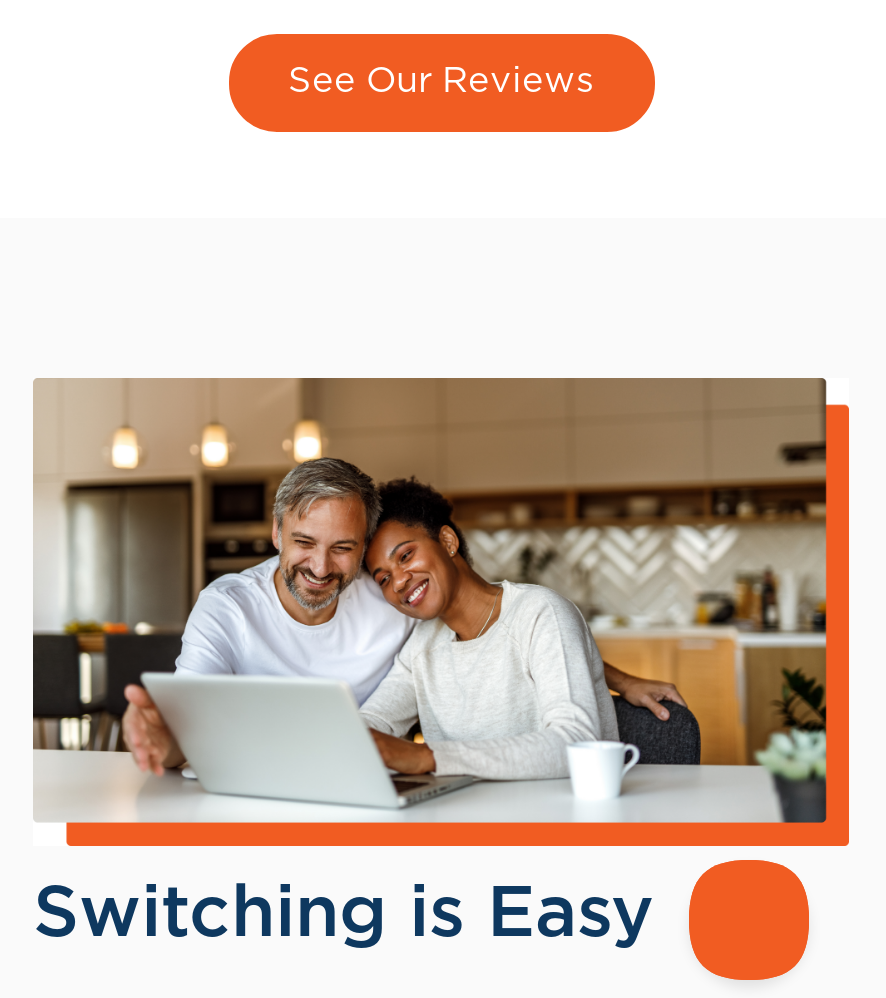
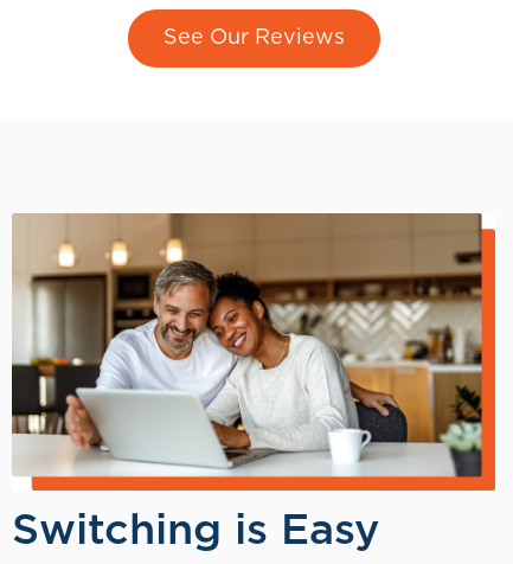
- [image]
